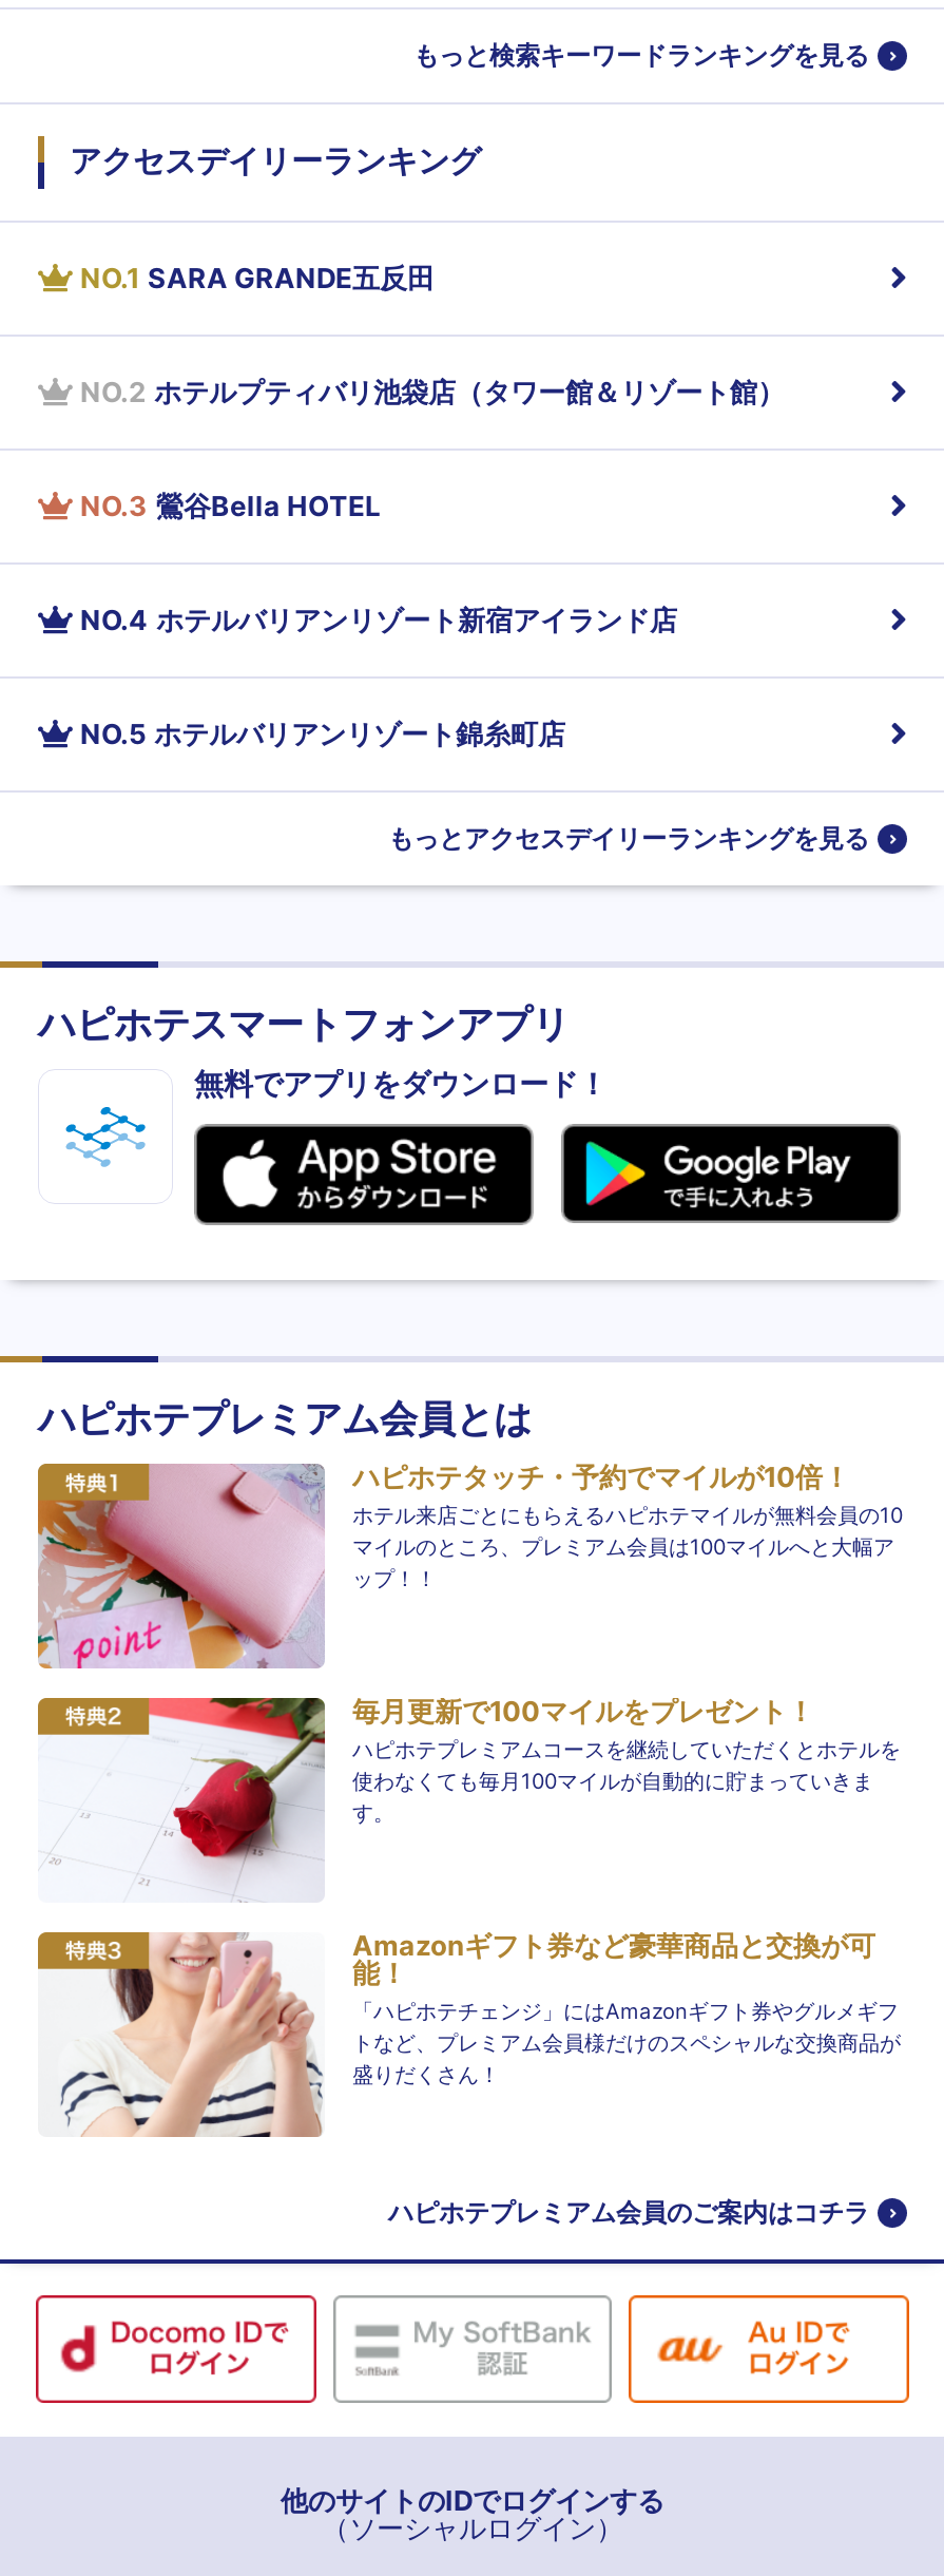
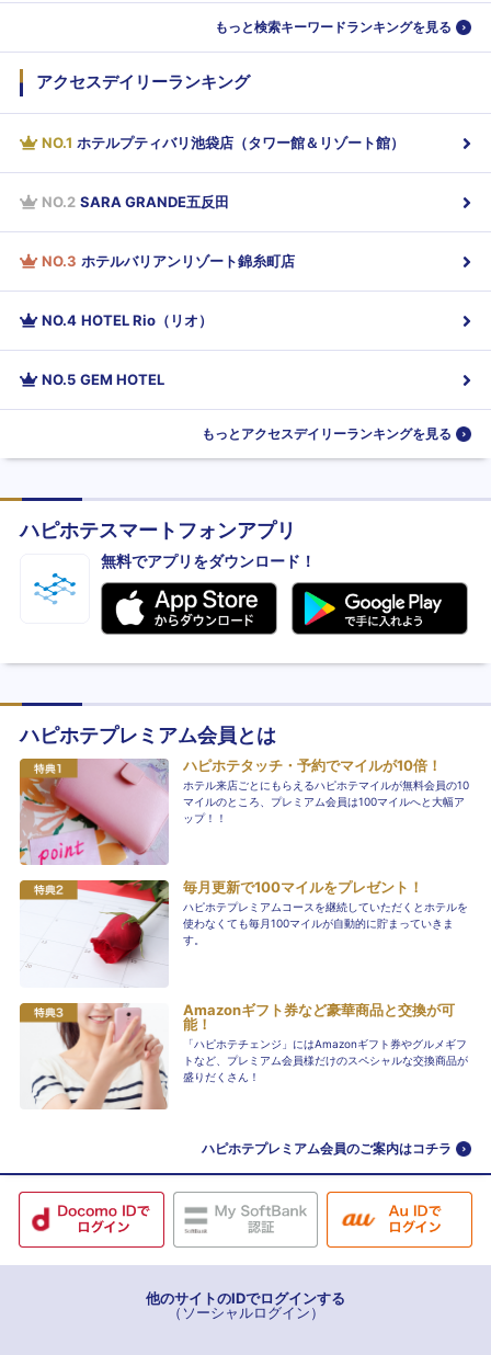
- NO.1 SARA GRANDE五反田
+ NO.1 ホテルプティバリ池袋店（タワー館＆リゾート館）

- NO.2 ホテルプティバリ池袋店（タワー館＆リゾート館）
+ NO.2 SARA GRANDE五反田

- NO.3 鶯谷Bella HOTEL
+ NO.3 ホテルバリアンリゾート錦糸町店

- NO.4 ホテルバリアンリゾート新宿アイランド店
+ NO.4 HOTEL Rio（リオ）

- NO.5 ホテルバリアンリゾート錦糸町店
+ NO.5 GEM HOTEL
